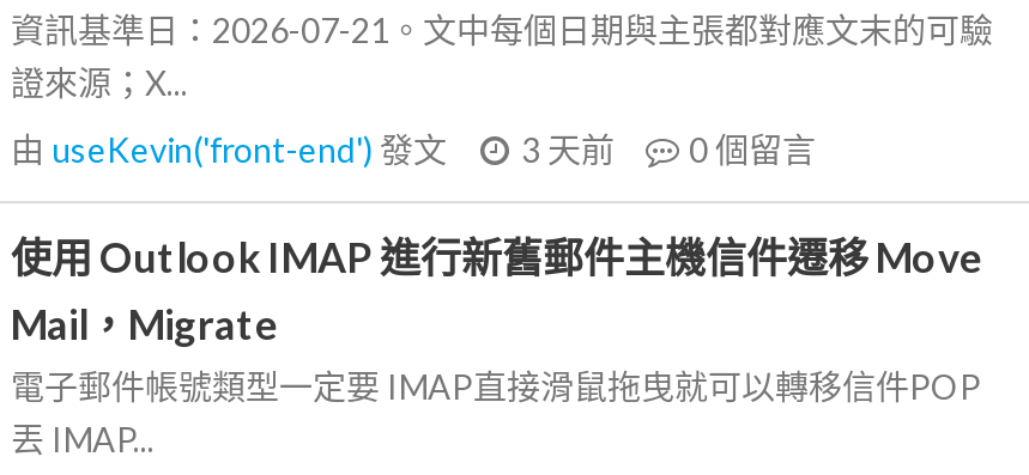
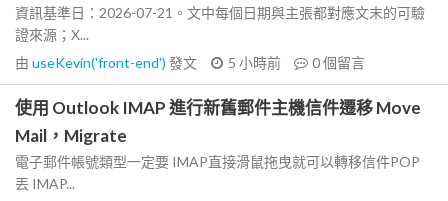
- 由useKevin('front-end')發文 3 天前 0個留言
+ 由useKevin('front-end')發文 5 小時前 0個留言
